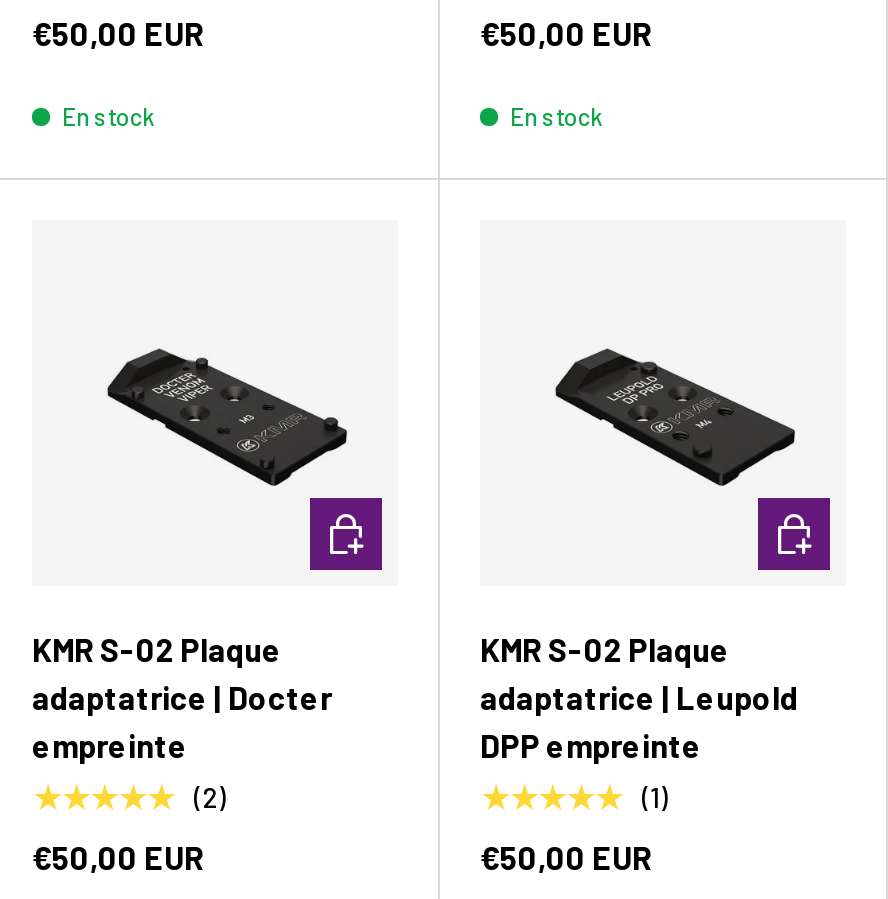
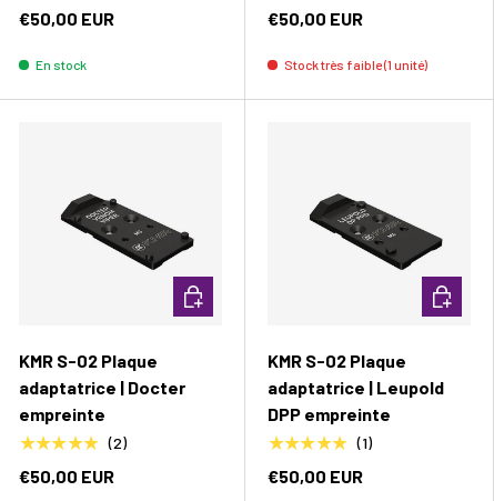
- En stock
+ Stock très faible (1 unité)
